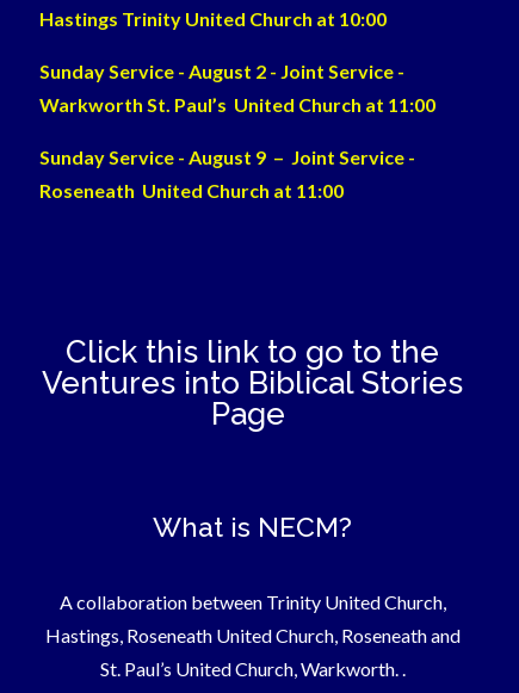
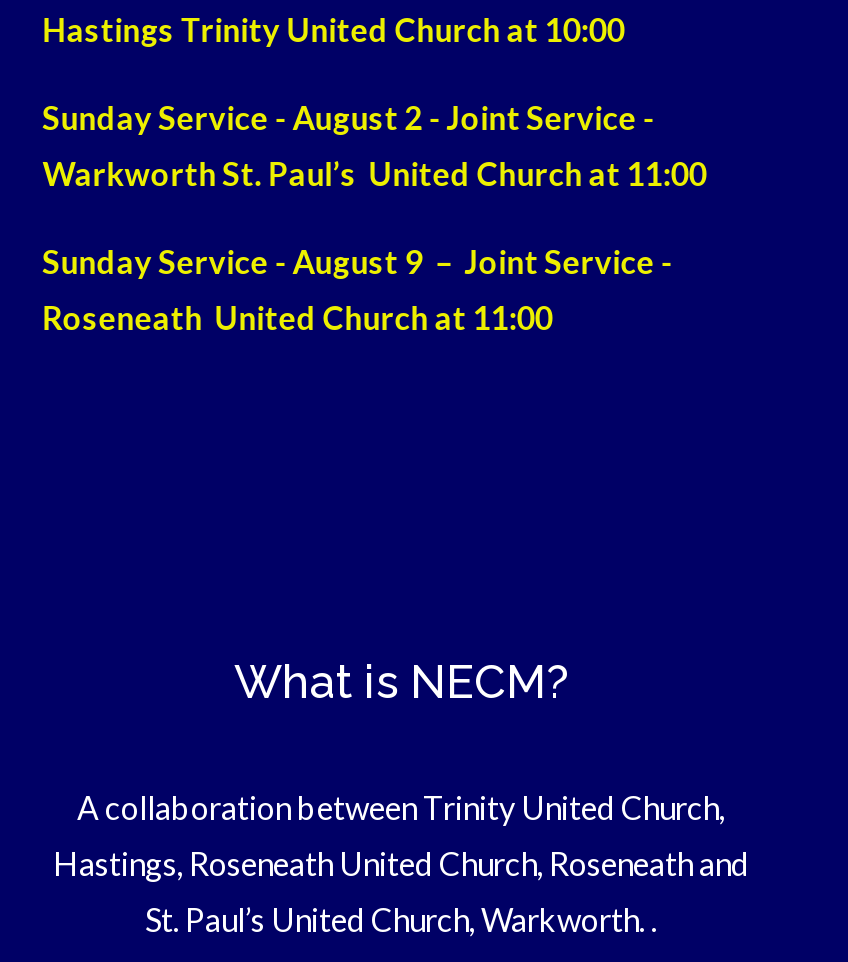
- Click this link to go to the
- Ventures into Biblical Stories
- Page
